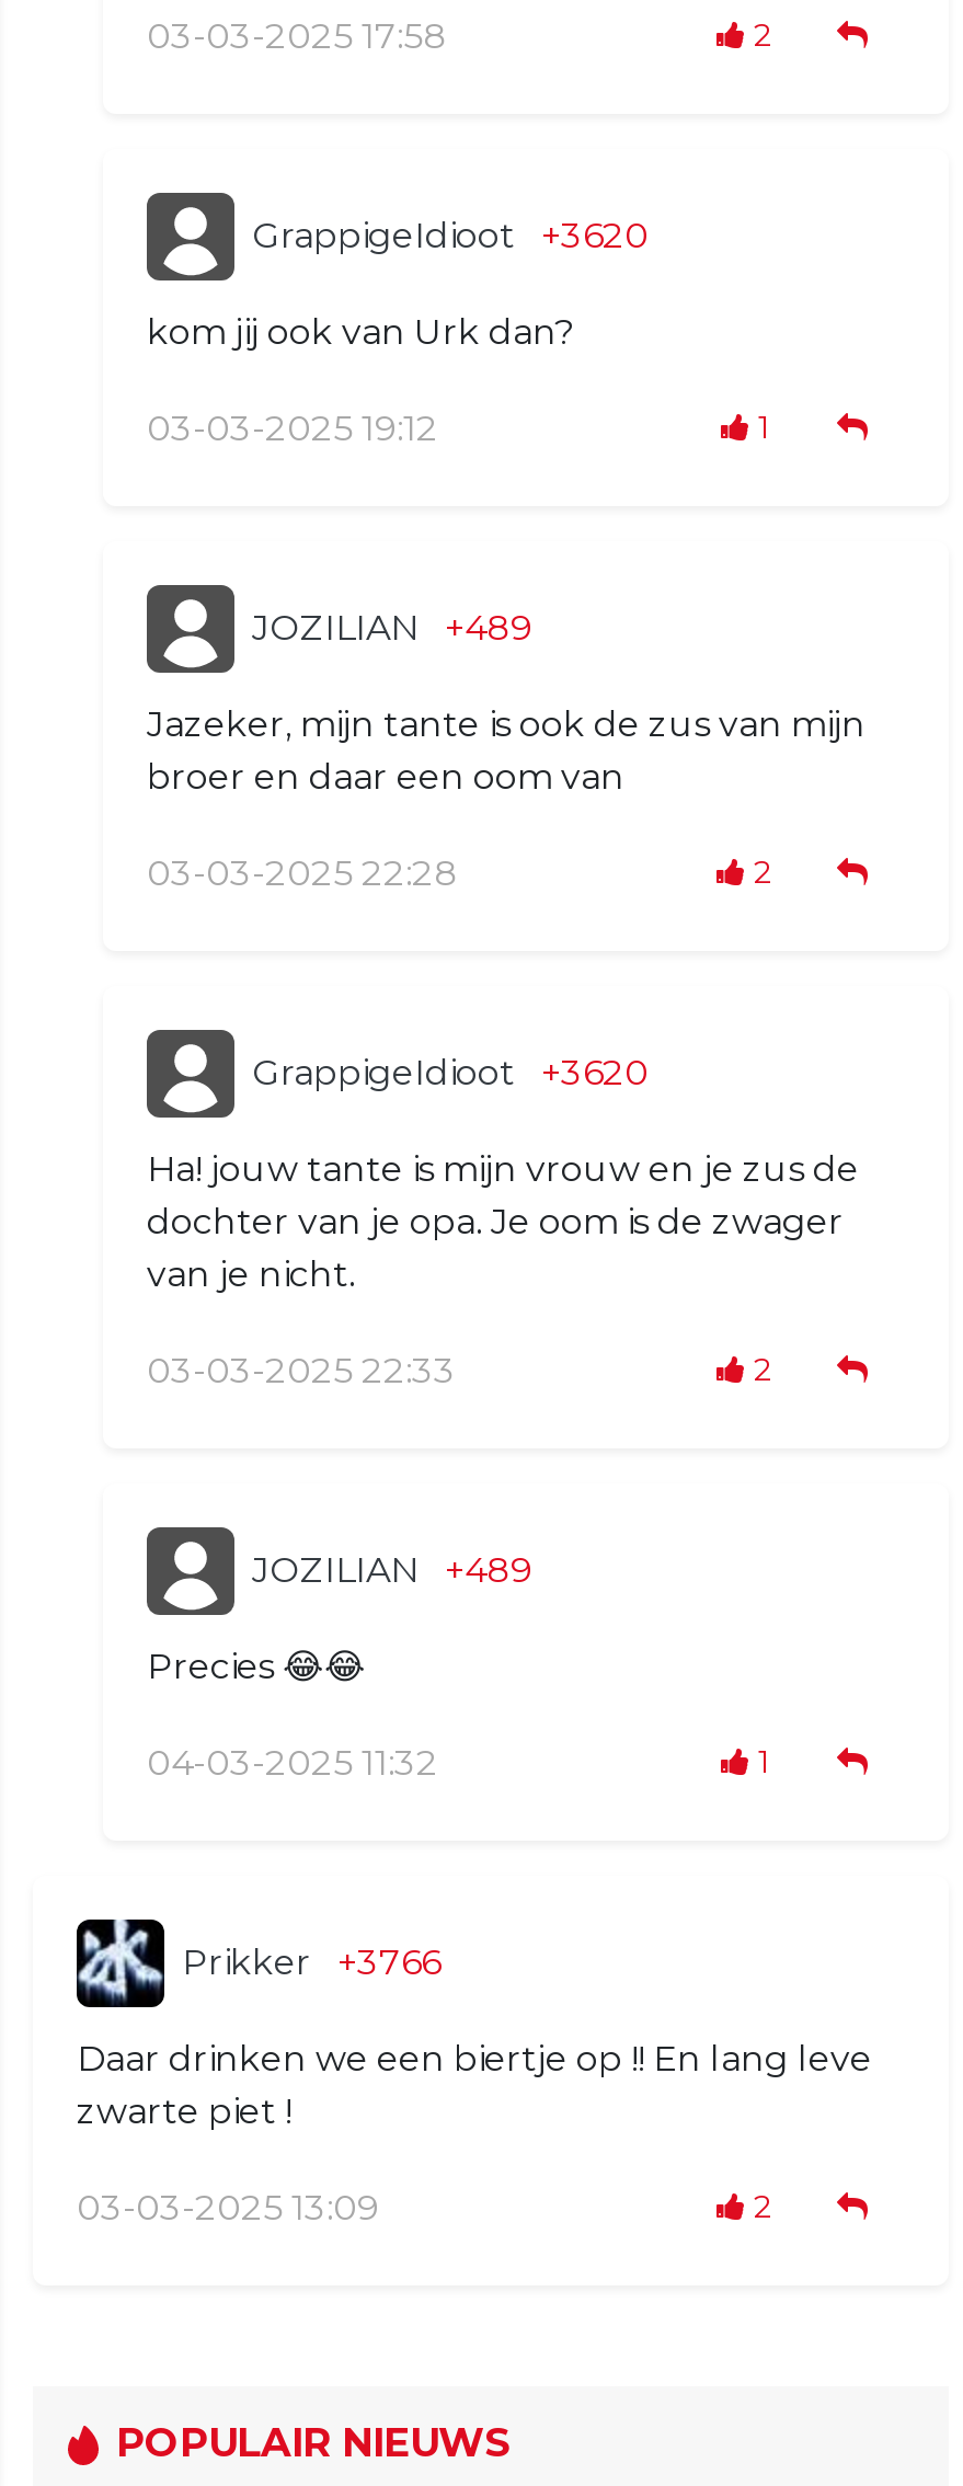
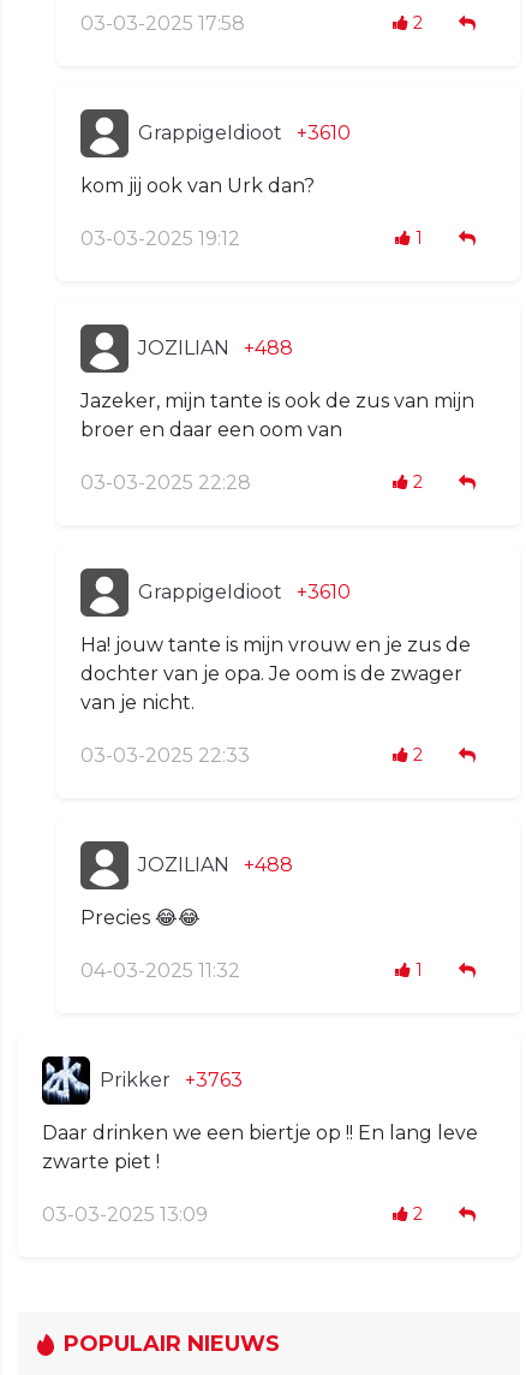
- GrappigeIdioot +3620
+ GrappigeIdioot +3610

- JOZILIAN +489
+ JOZILIAN +488

- GrappigeIdioot +3620
+ GrappigeIdioot +3610

- JOZILIAN +489
+ JOZILIAN +488

- Prikker +3766
+ Prikker +3763
